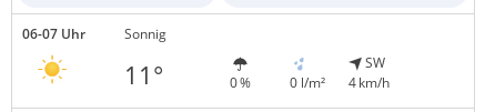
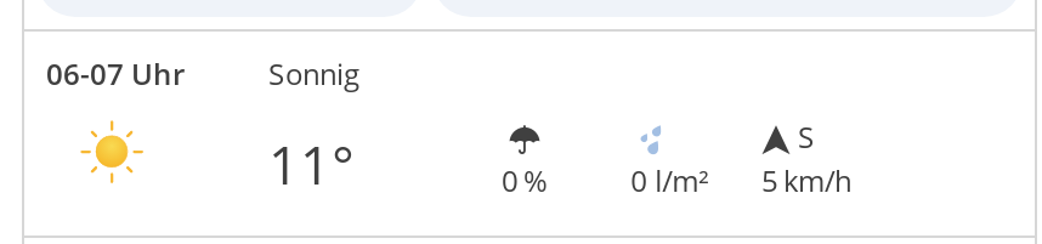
- SW
- 4 km/h
+ S
+ 5 km/h
